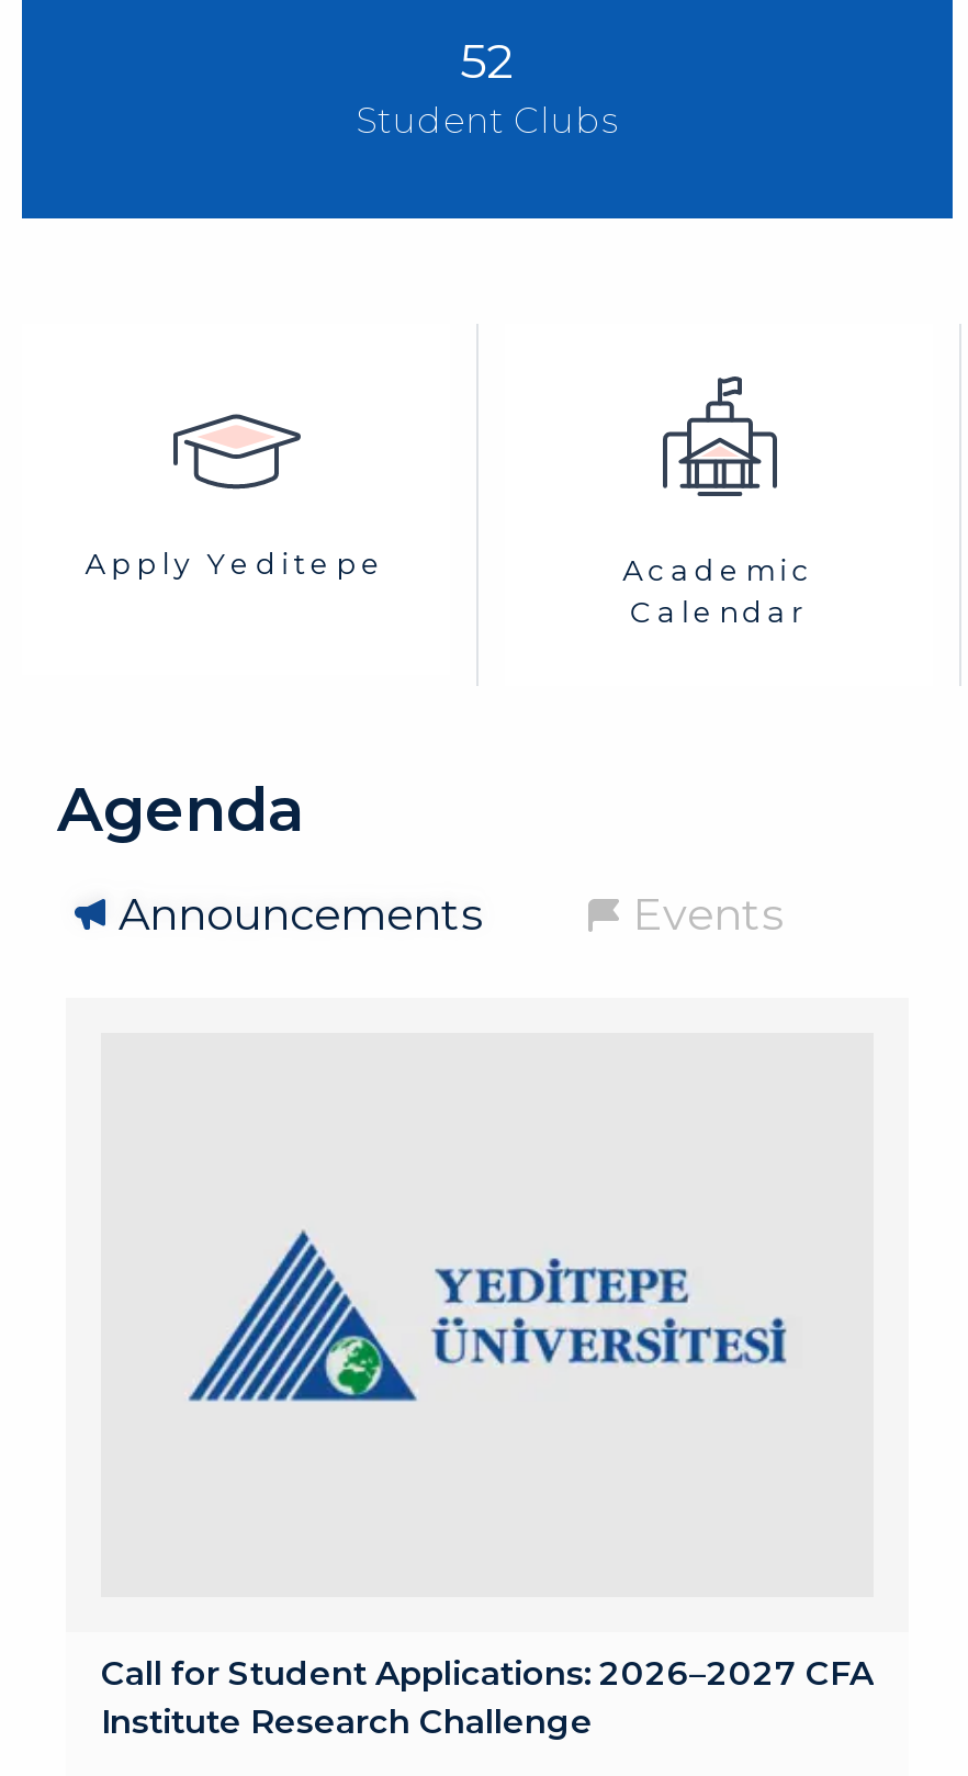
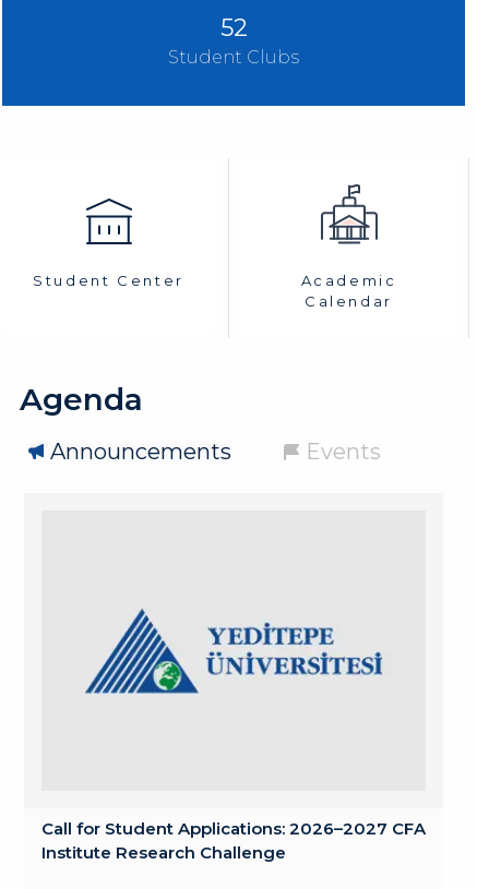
- [image]
- Apply Yeditepe
+ [image]
+ Student Center
